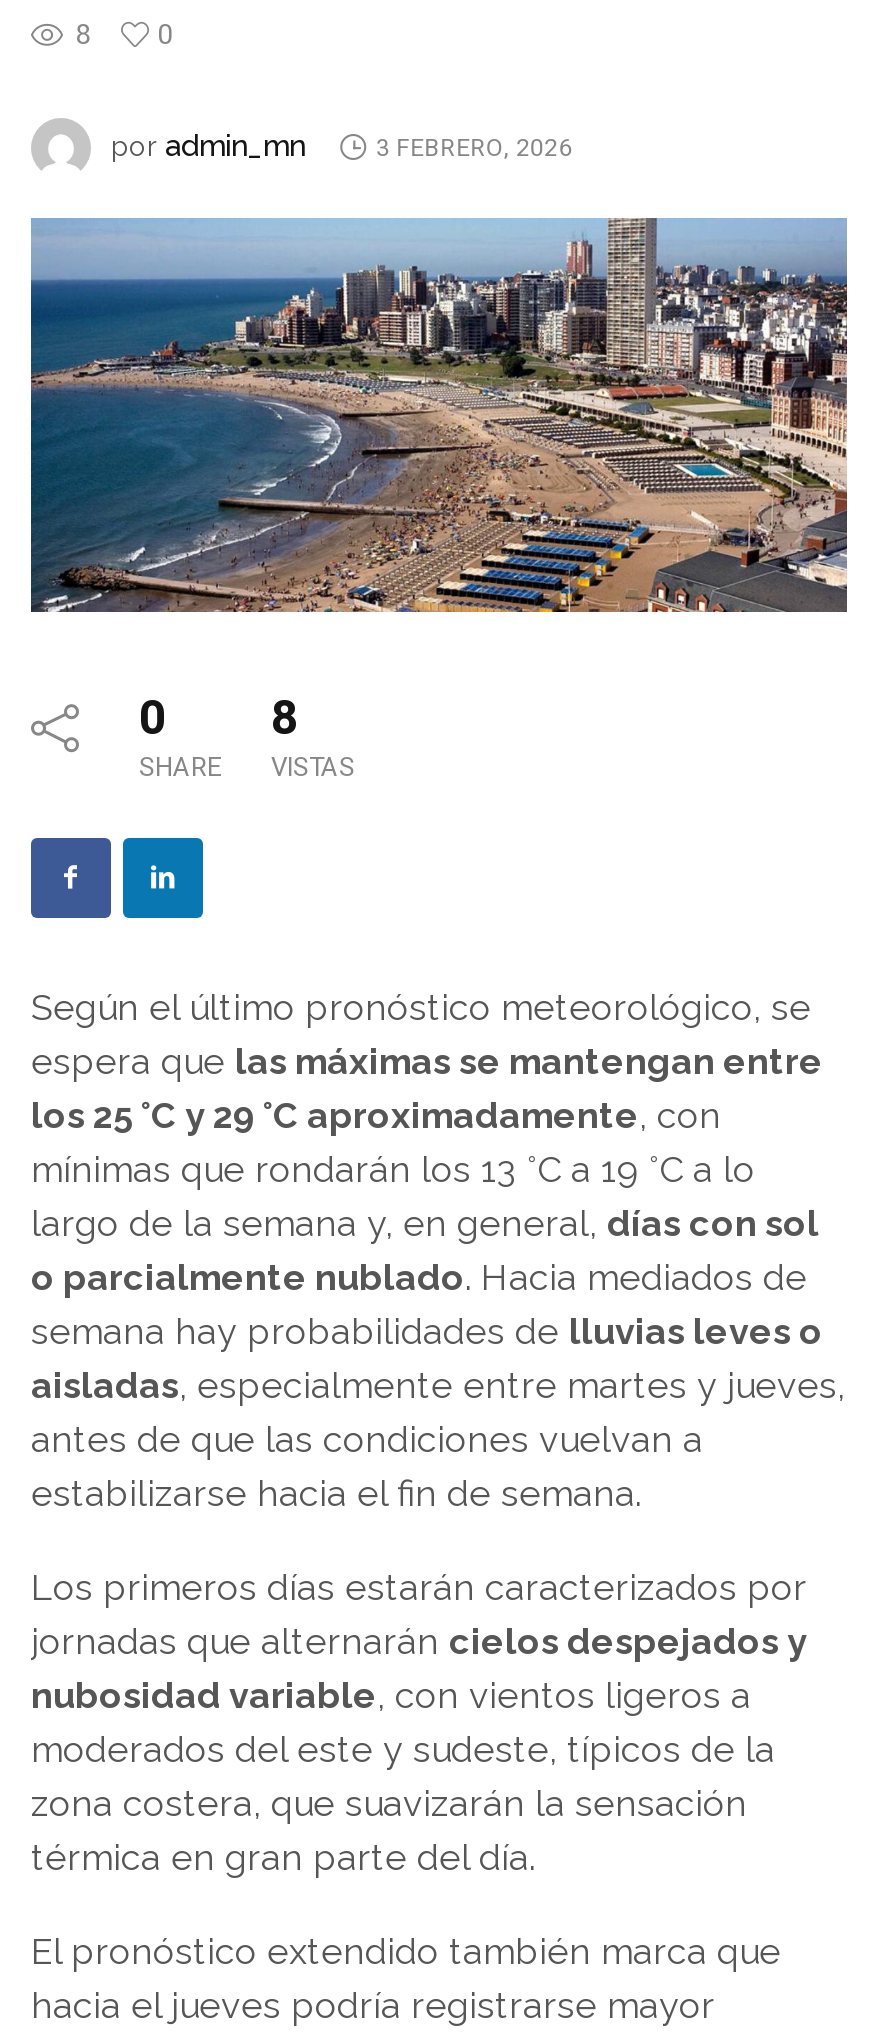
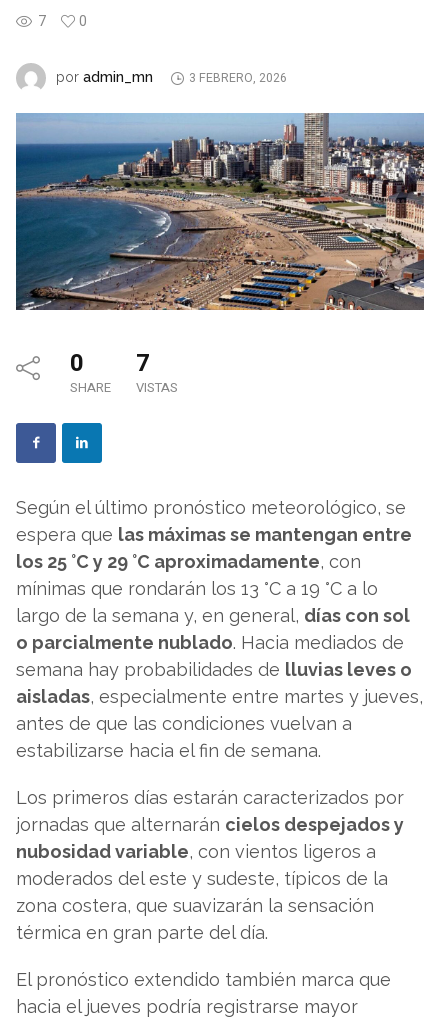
- 8 0
+ 7 0

- 0 8
+ 0 7
